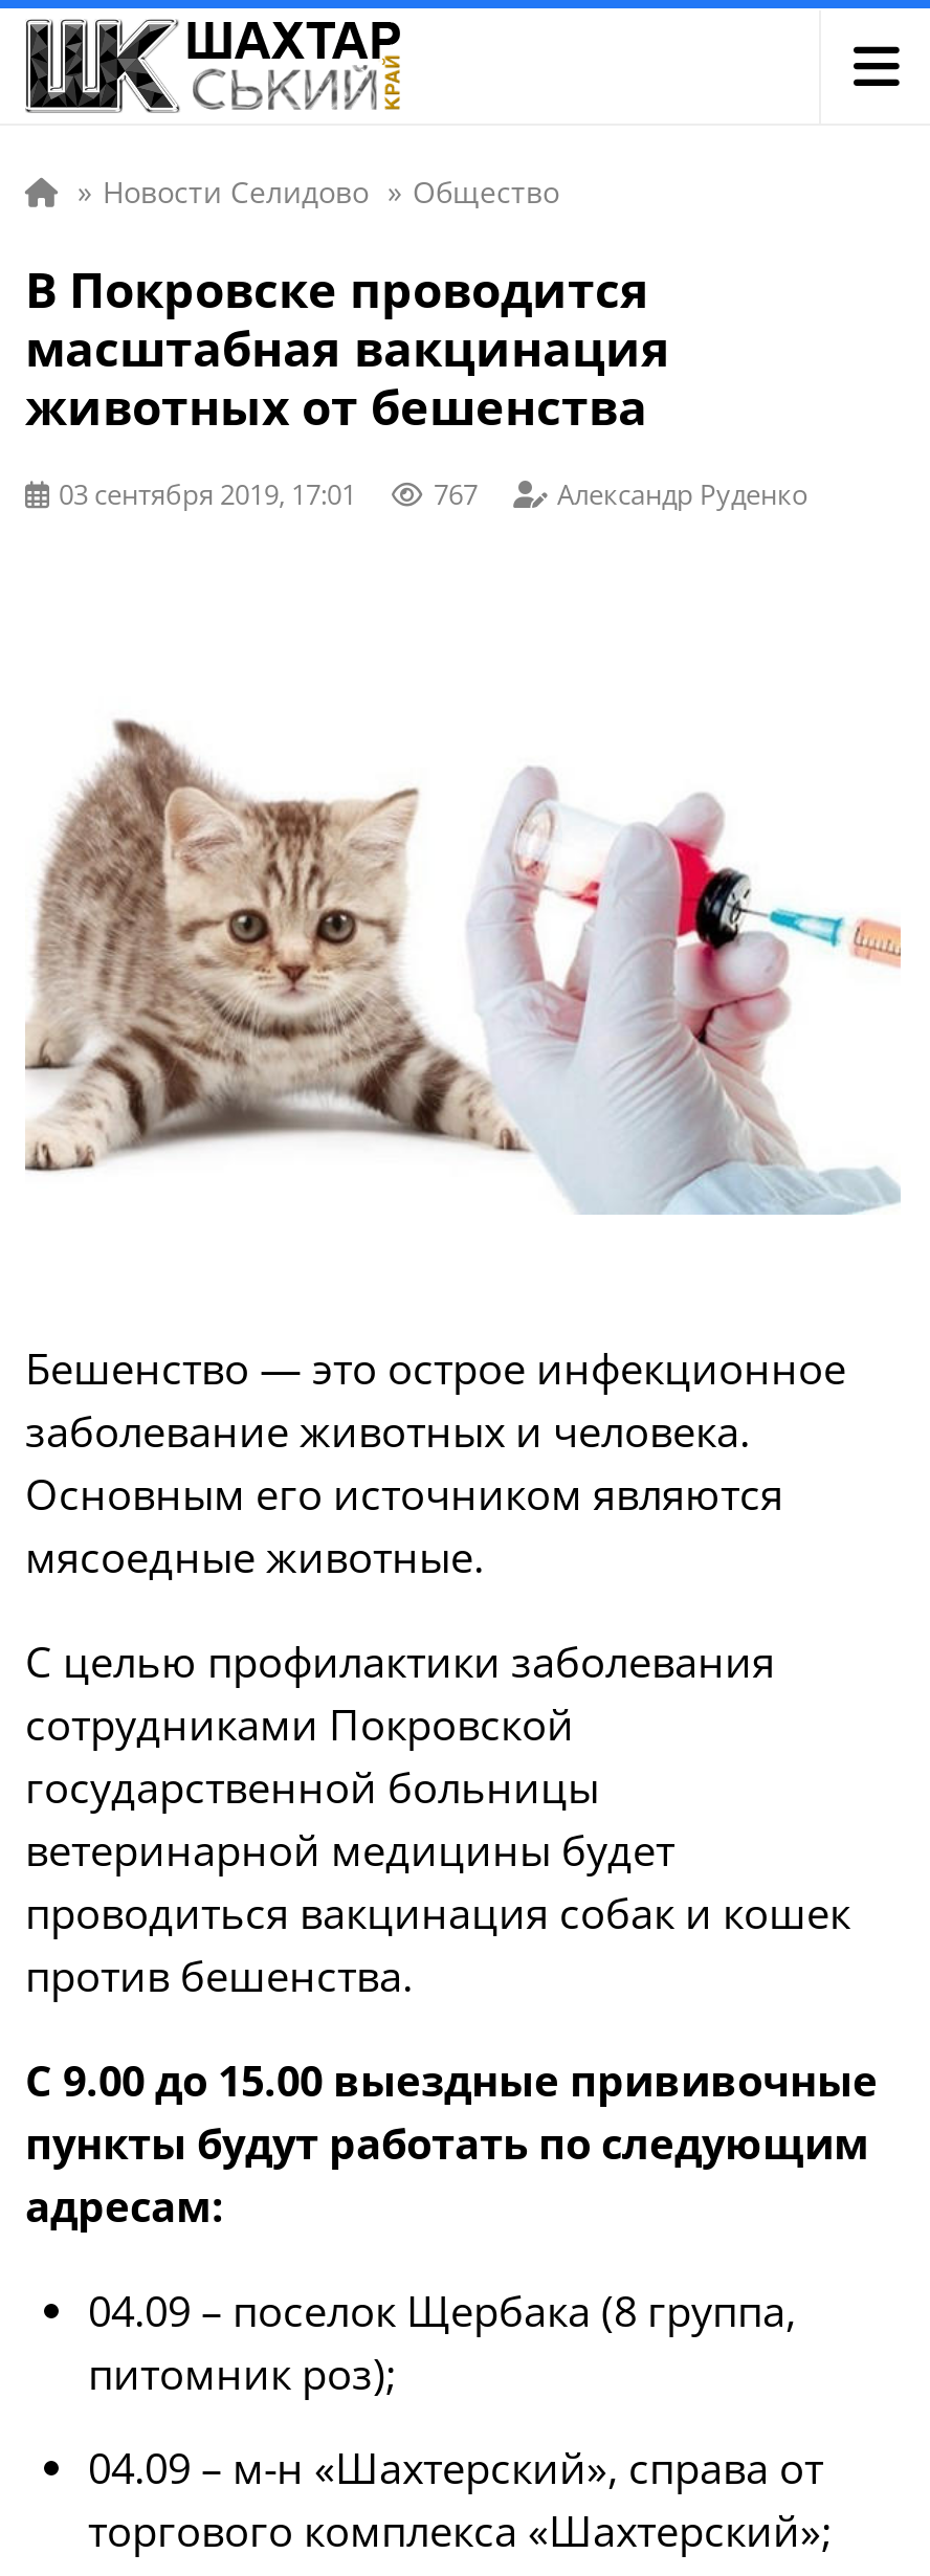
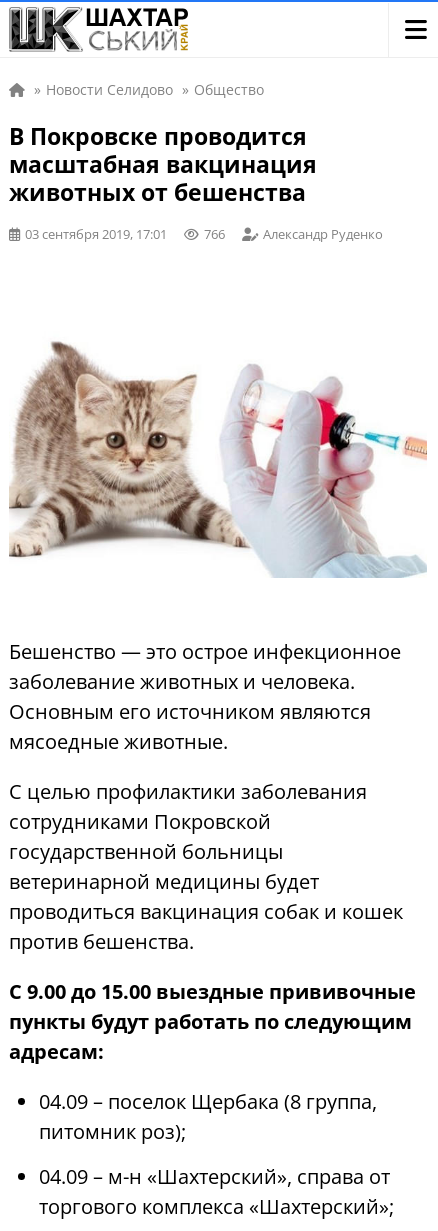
- 767
+ 766
